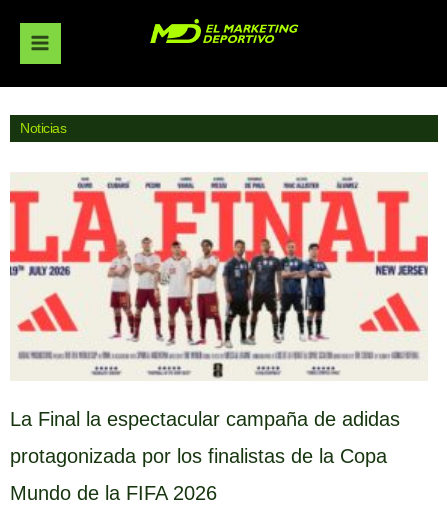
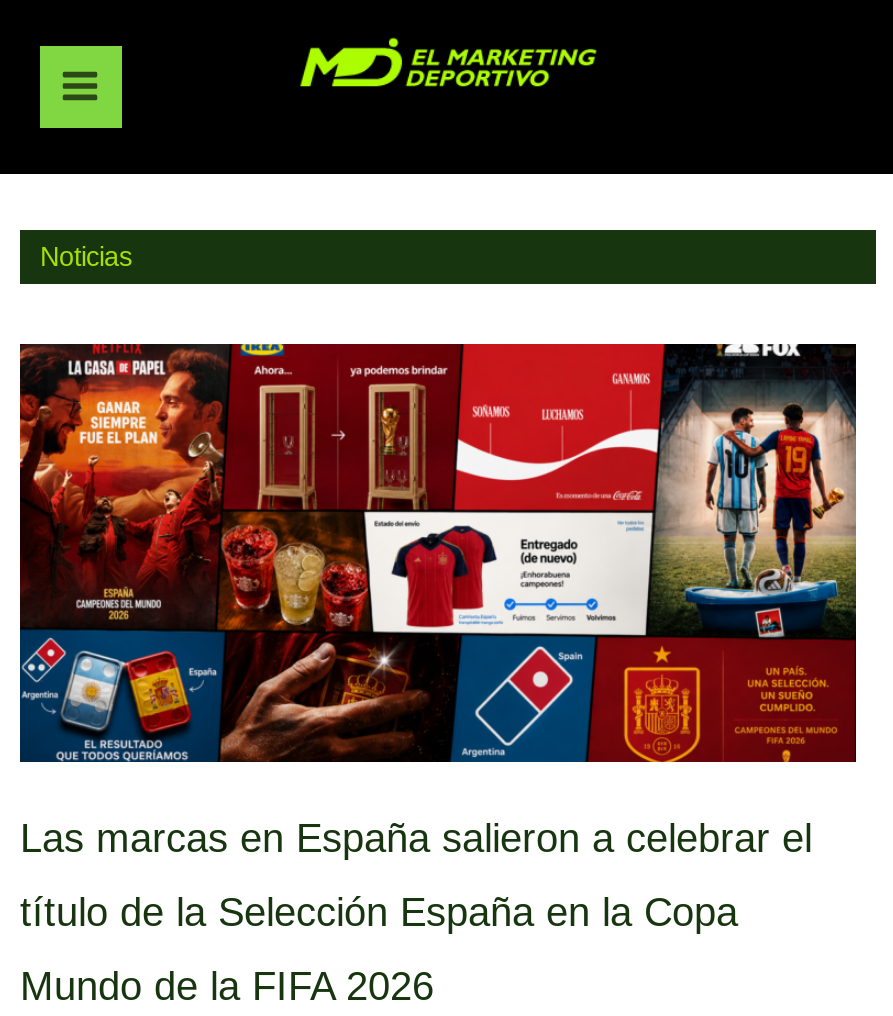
- [image]
- La Final la espectacular campaña de adidas
+ [image]
+ Las marcas en España salieron a celebrar el

- protagonizada por los finalistas de la Copa
+ título de la Selección España en la Copa
